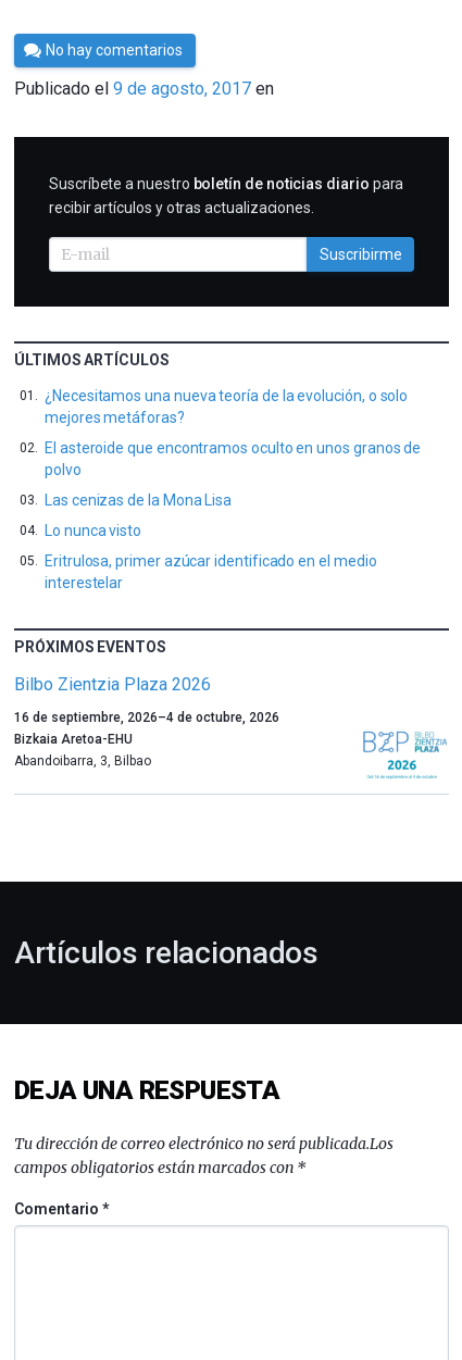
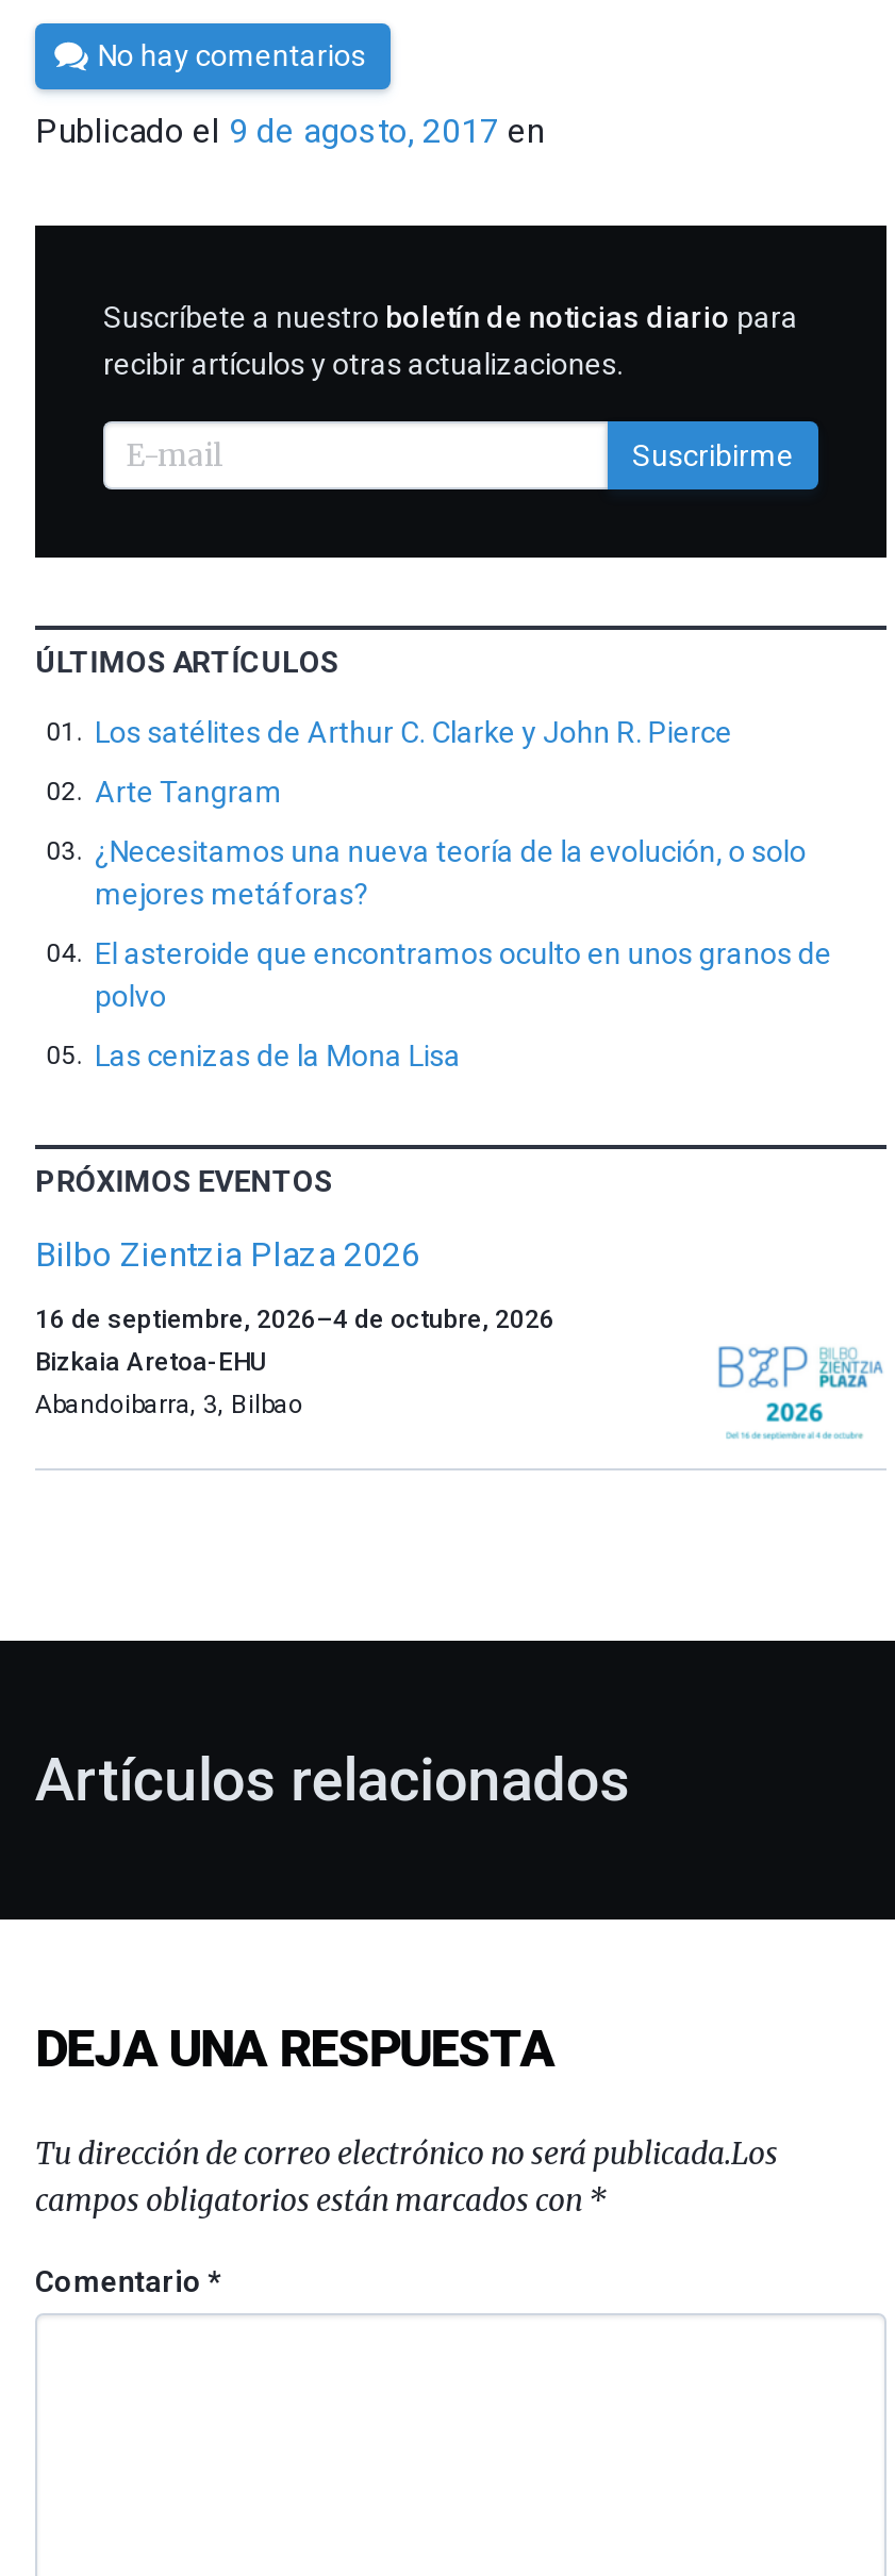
+ Los satélites de Arthur C. Clarke y John R. Pierce
+ Arte Tangram

moved down: ¿Necesitamos una nueva teoría de la evolución, o solo | mejores metáforas? | El asteroide que encontramos oculto en unos granos de | polvo | Las cenizas de la Mona Lisa

- Lo nunca visto
- Eritrulosa, primer azúcar identificado en el medio
- interestelar
